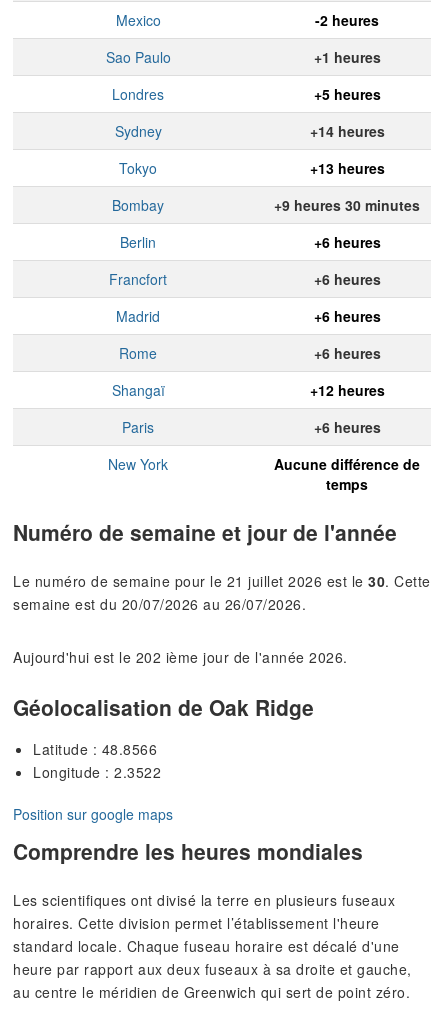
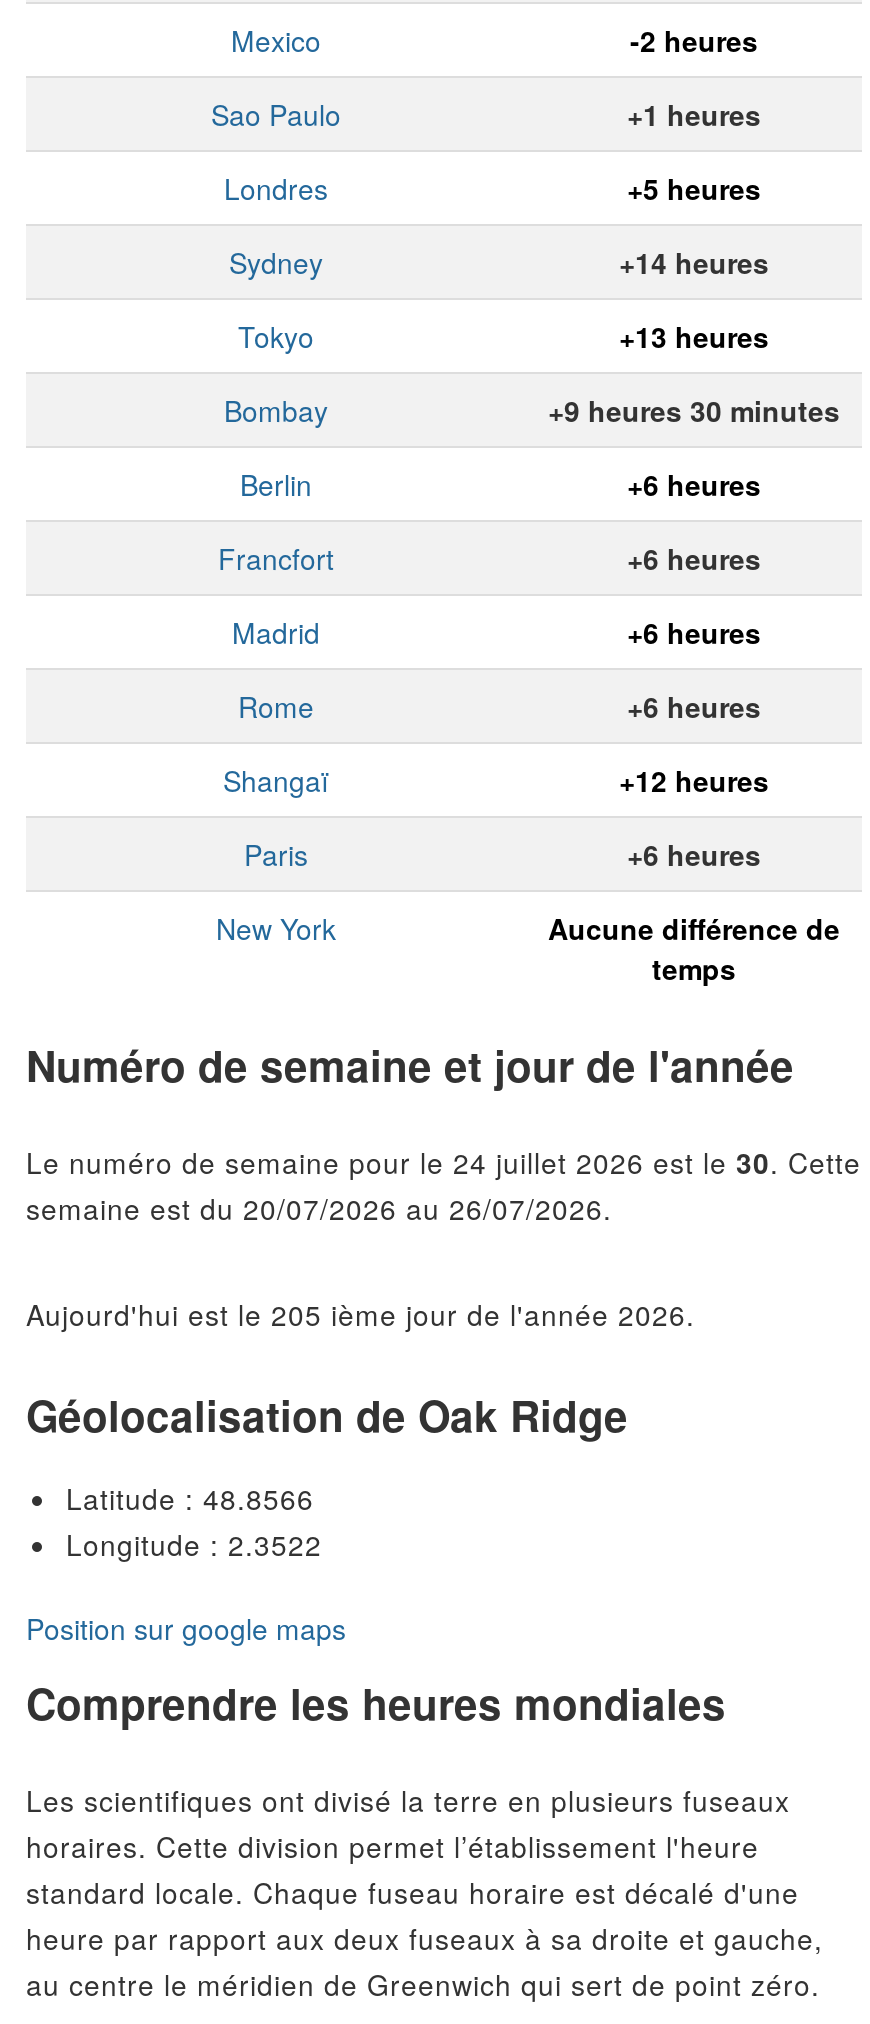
- Le numéro de semaine pour le 21 juillet 2026 est le 30. Cette
+ Le numéro de semaine pour le 24 juillet 2026 est le 30. Cette

- Aujourd'hui est le 202 ième jour de l'année 2026.
+ Aujourd'hui est le 205 ième jour de l'année 2026.
